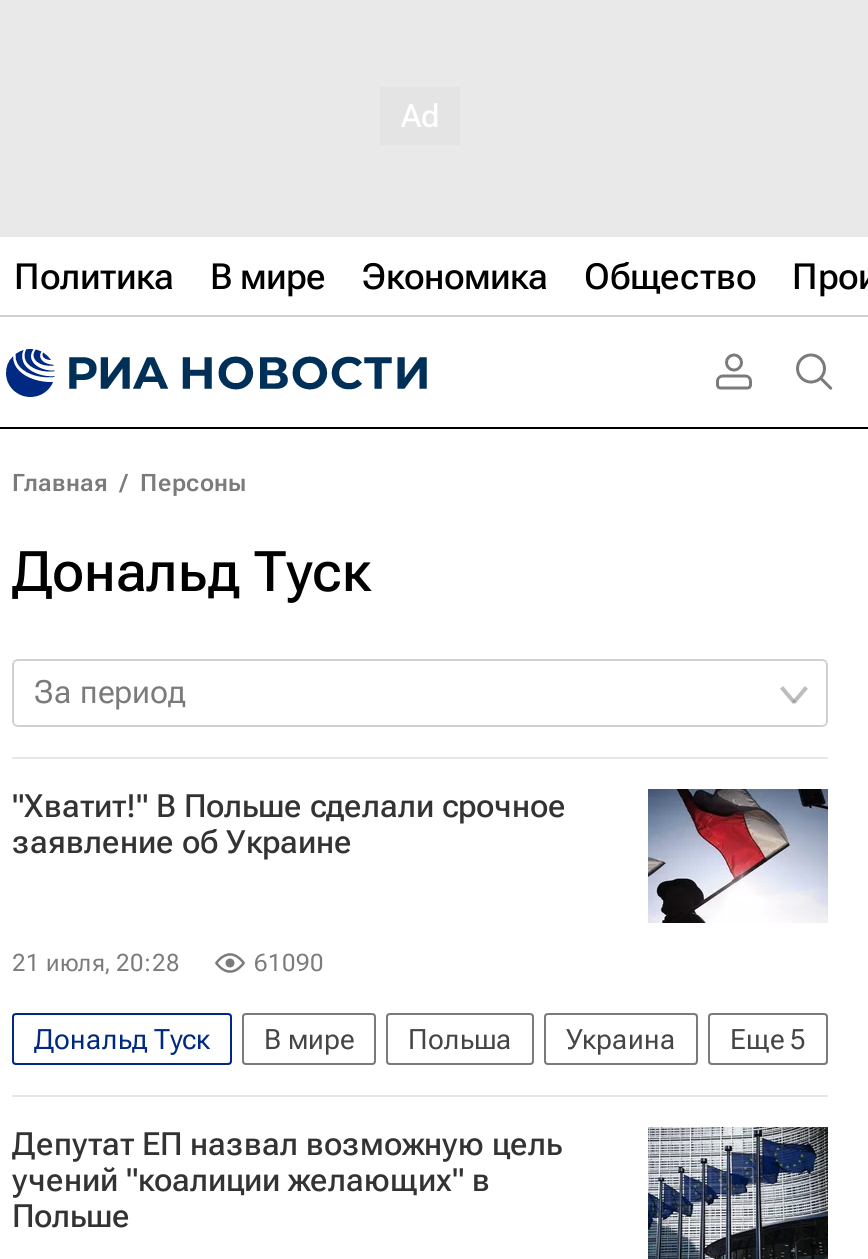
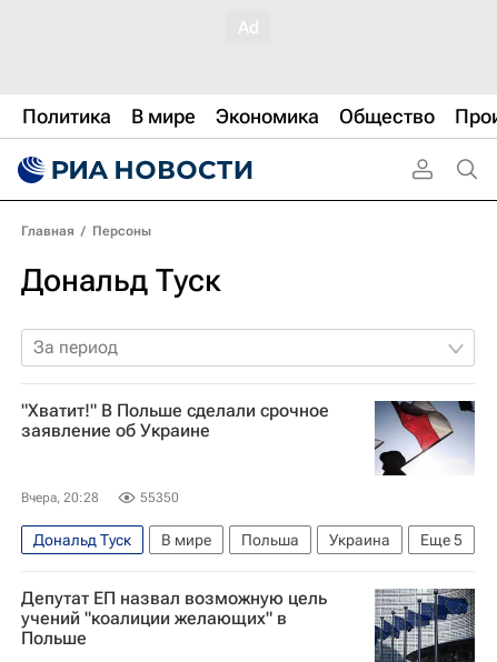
- 21 июля, 20:28
- 61090
+ Вчера, 20:28
+ 55350
